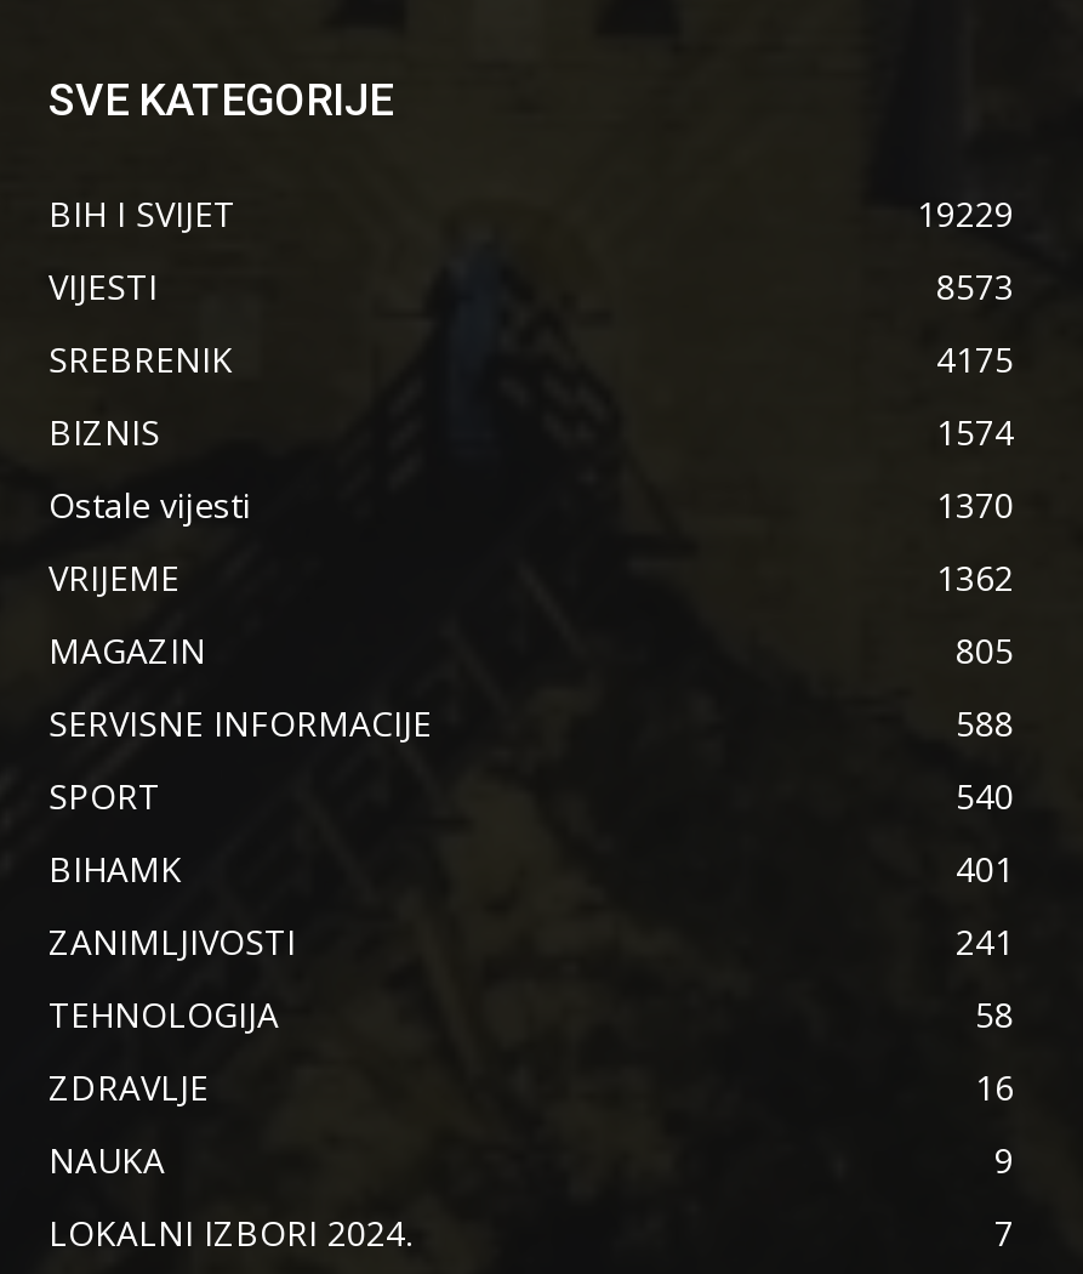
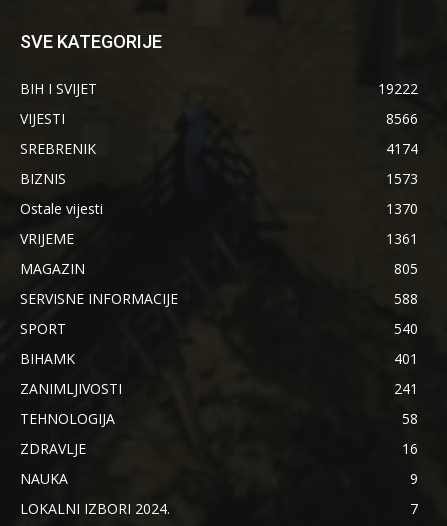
- 19229
+ 19222

- 8573
+ 8566

- 4175
+ 4174

- 1574
+ 1573

- 1362
+ 1361
